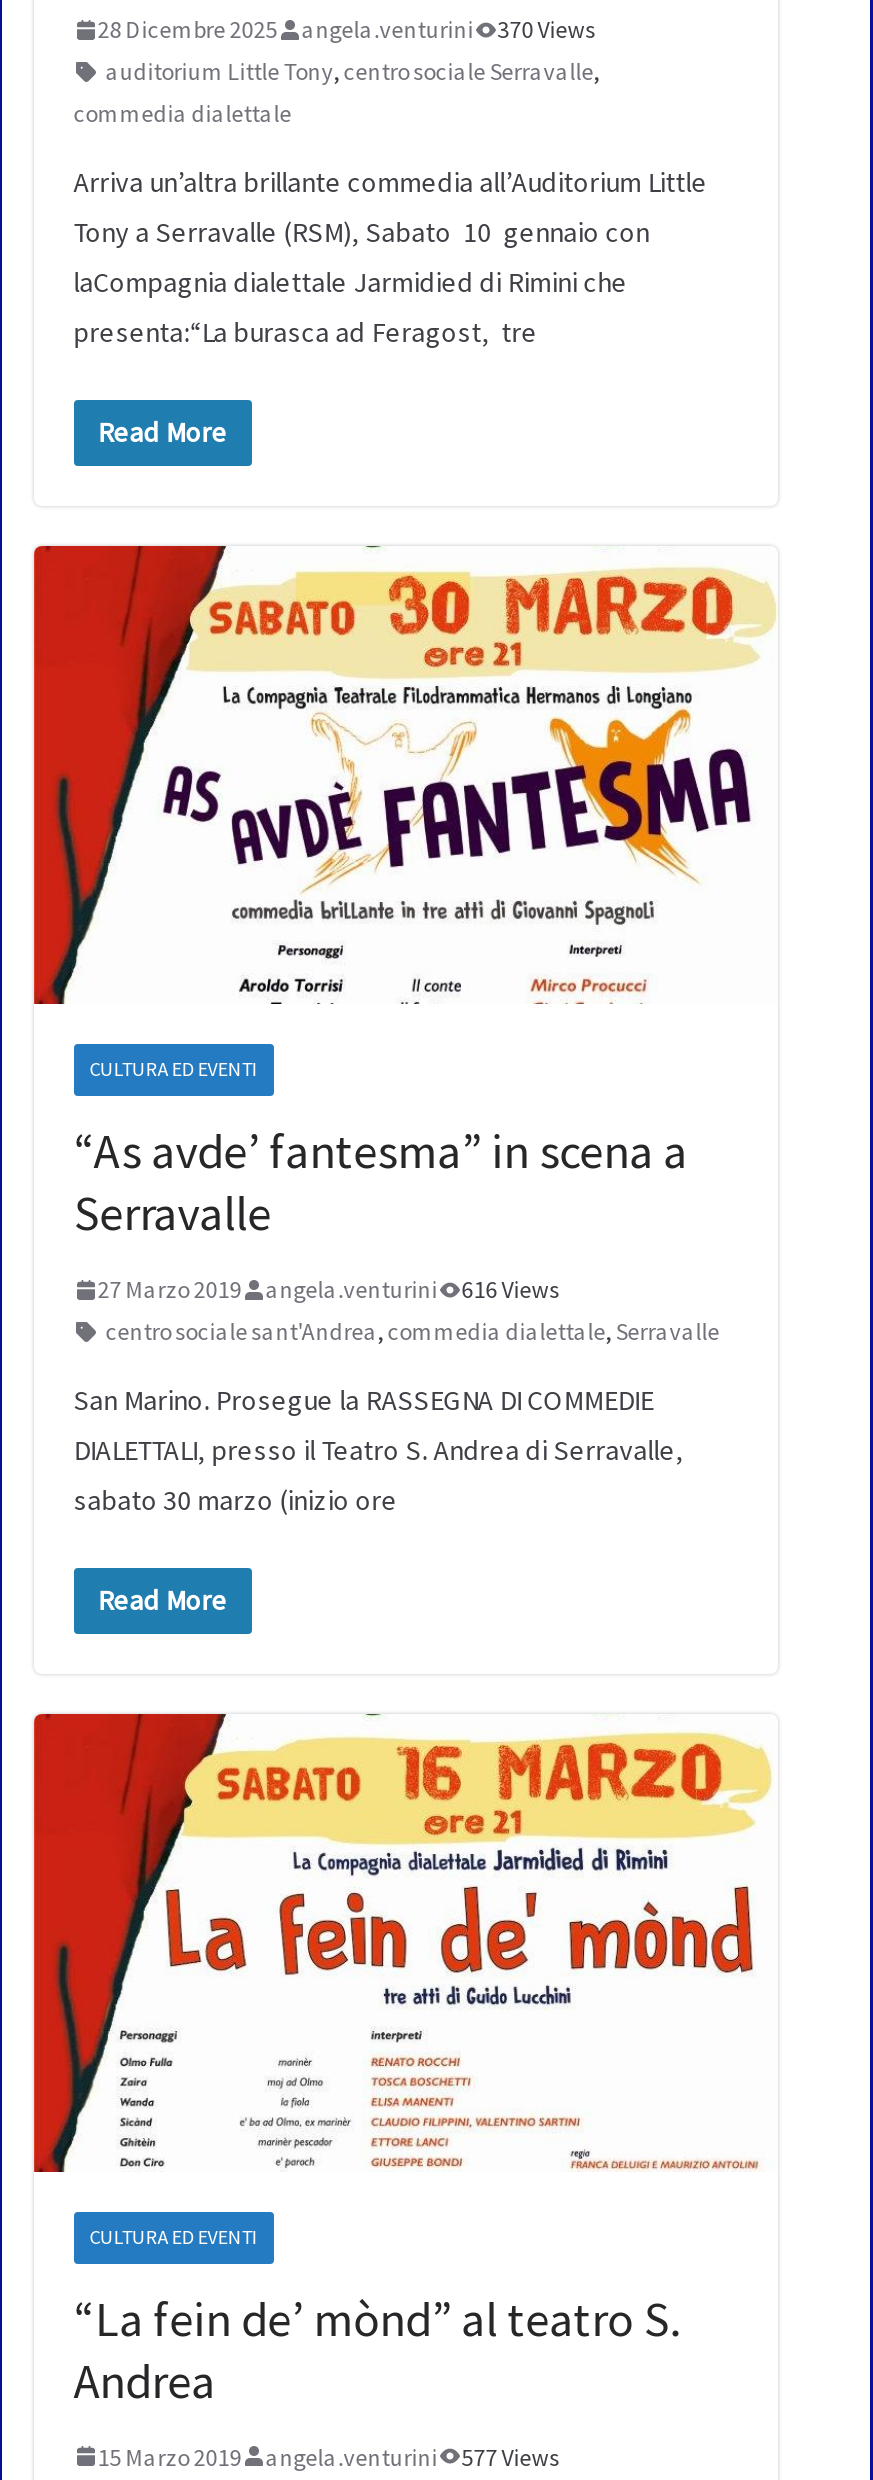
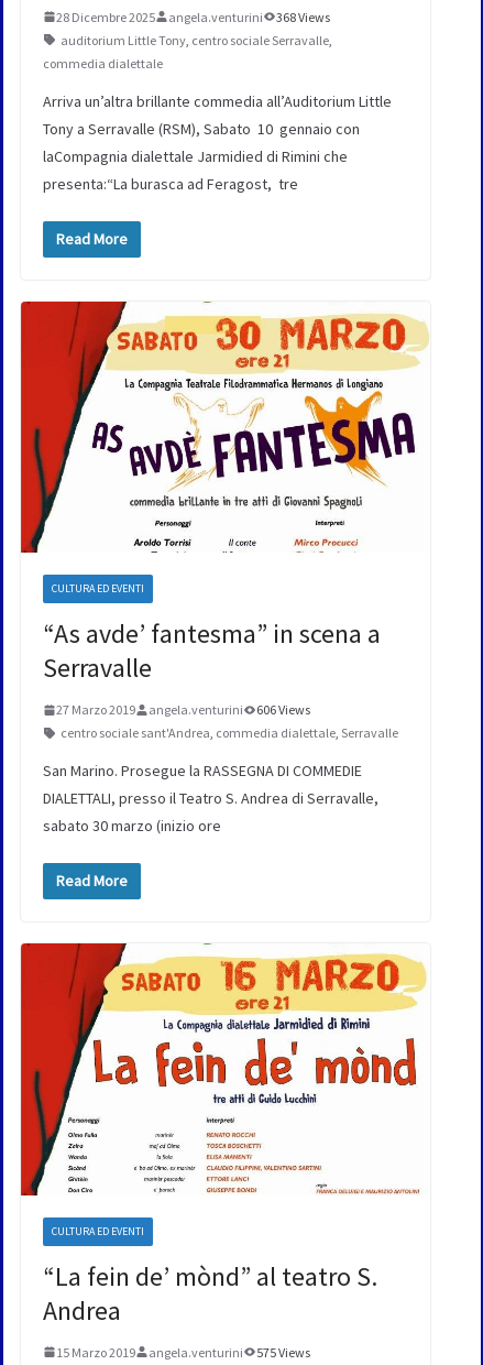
- 28 Dicembre 2025 angela.venturini 370 Views
+ 28 Dicembre 2025 angela.venturini 368 Views

- 27 Marzo 2019 angela.venturini 616 Views
+ 27 Marzo 2019 angela.venturini 606 Views

- 15 Marzo 2019 angela.venturini 577 Views
+ 15 Marzo 2019 angela.venturini 575 Views
